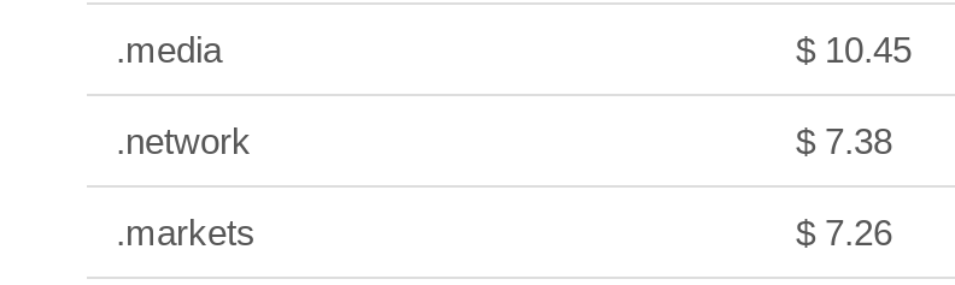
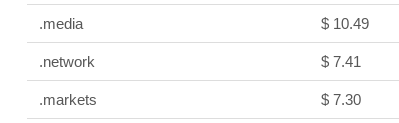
- $ 10.45
+ $ 10.49

- $ 7.38
+ $ 7.41

- $ 7.26
+ $ 7.30
